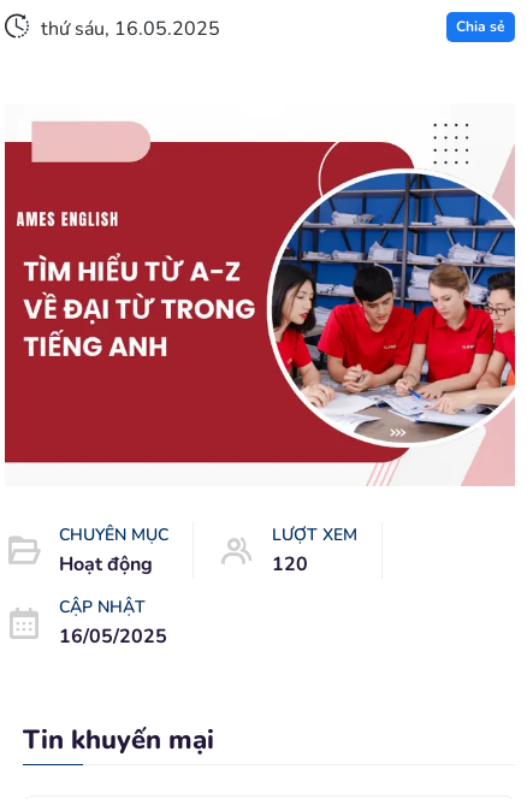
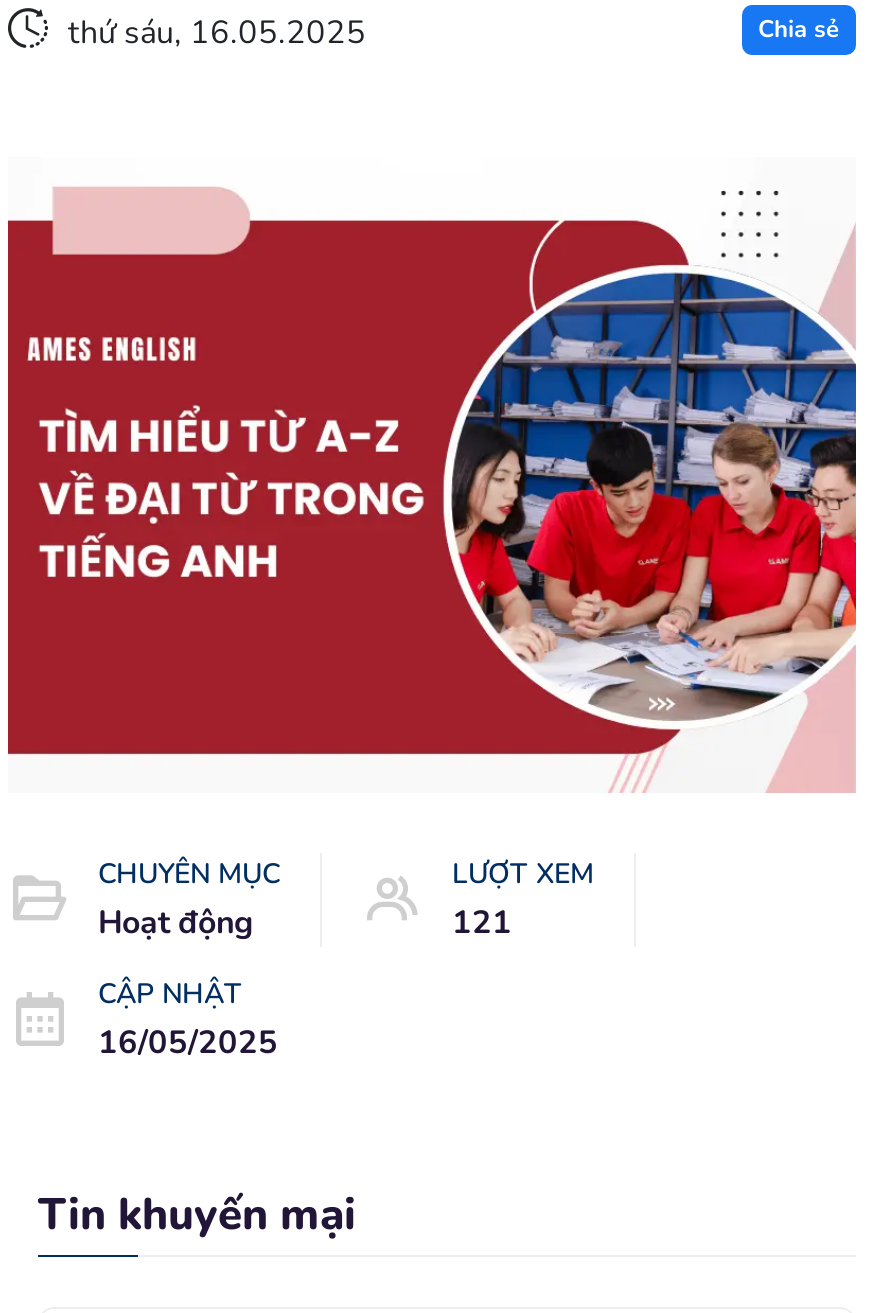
- 120
+ 121
